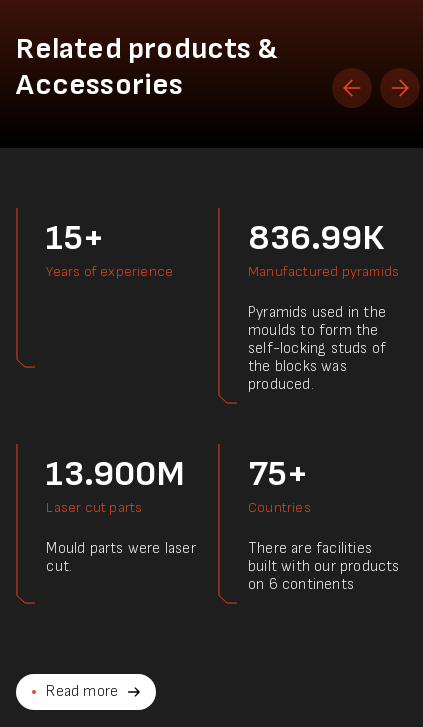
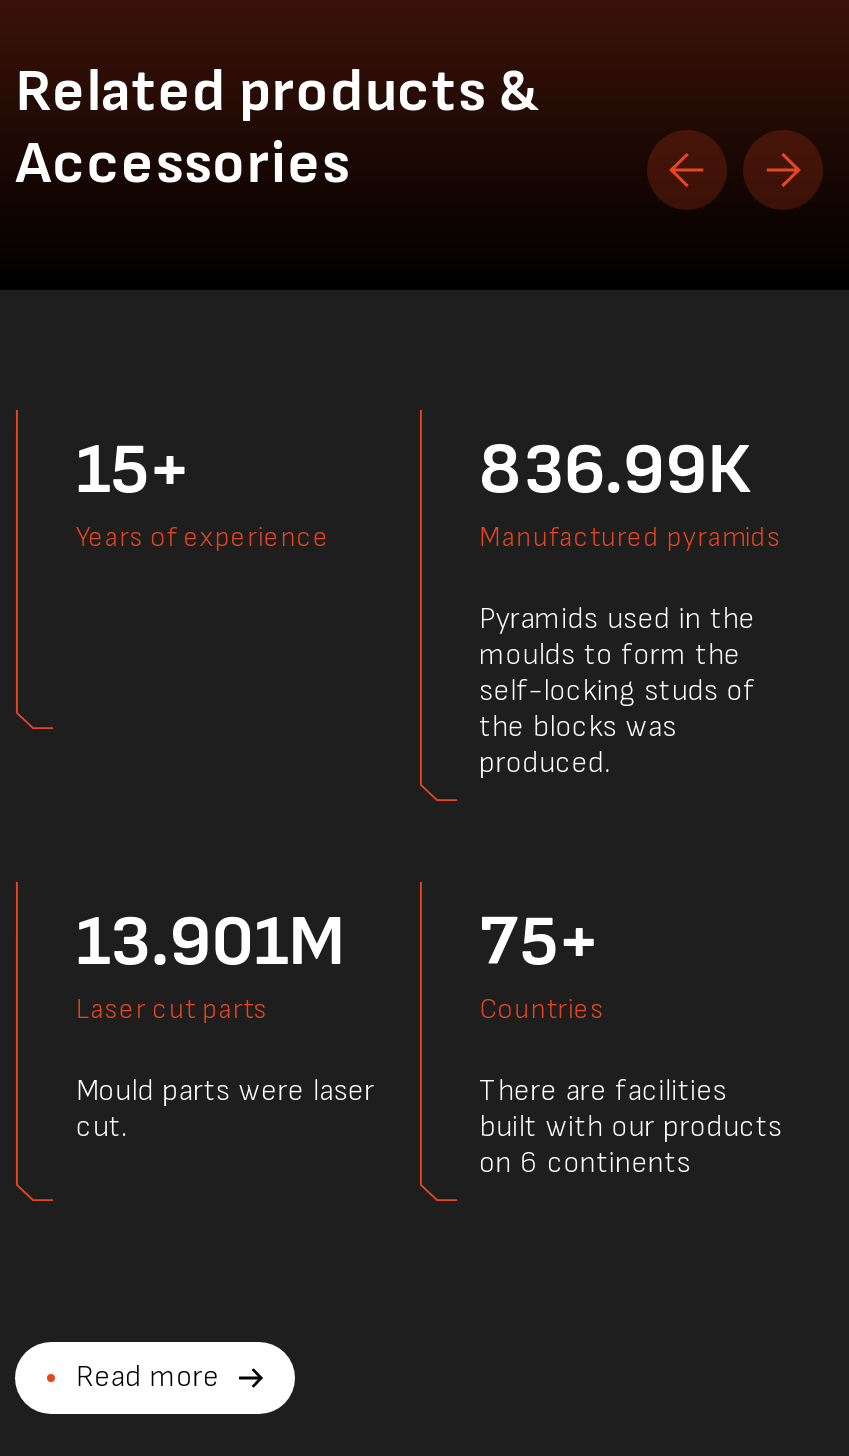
- 13.900M 75+
+ 13.901M 75+
